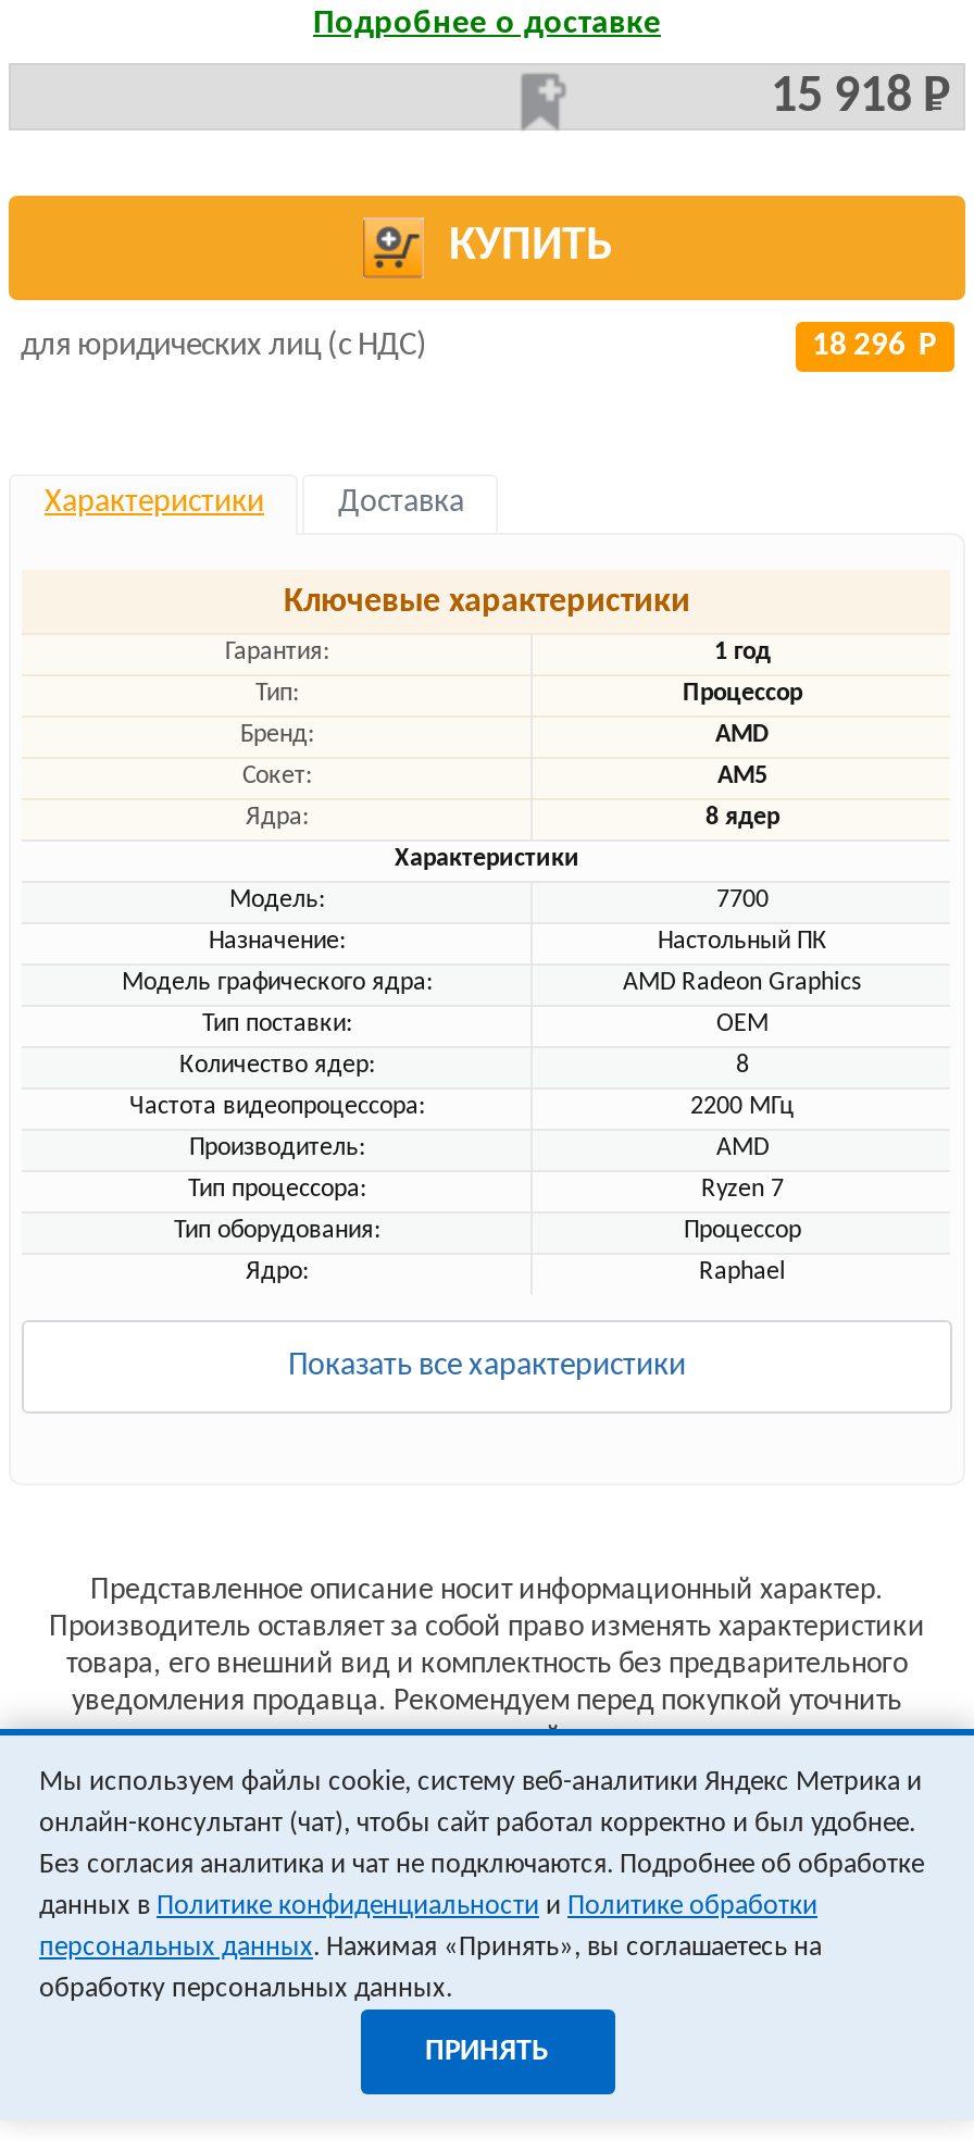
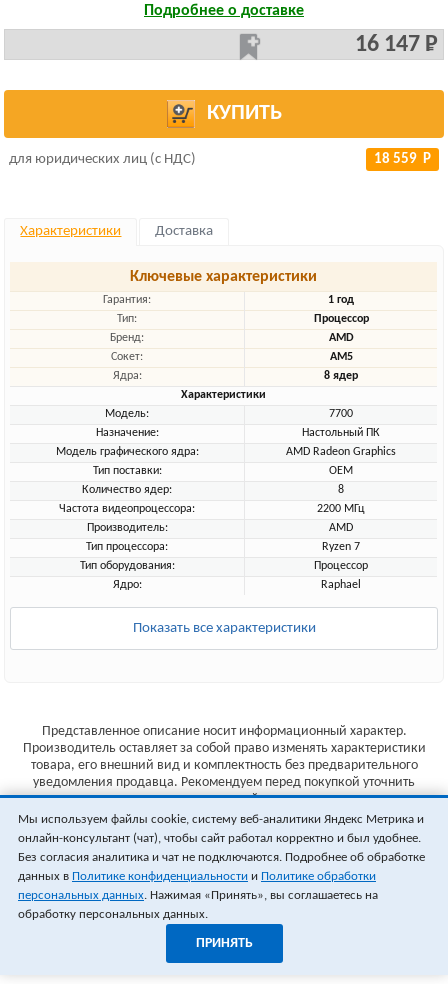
- 15 918 Р
+ 16 147 Р

- 18 296 Р
+ 18 559 Р
